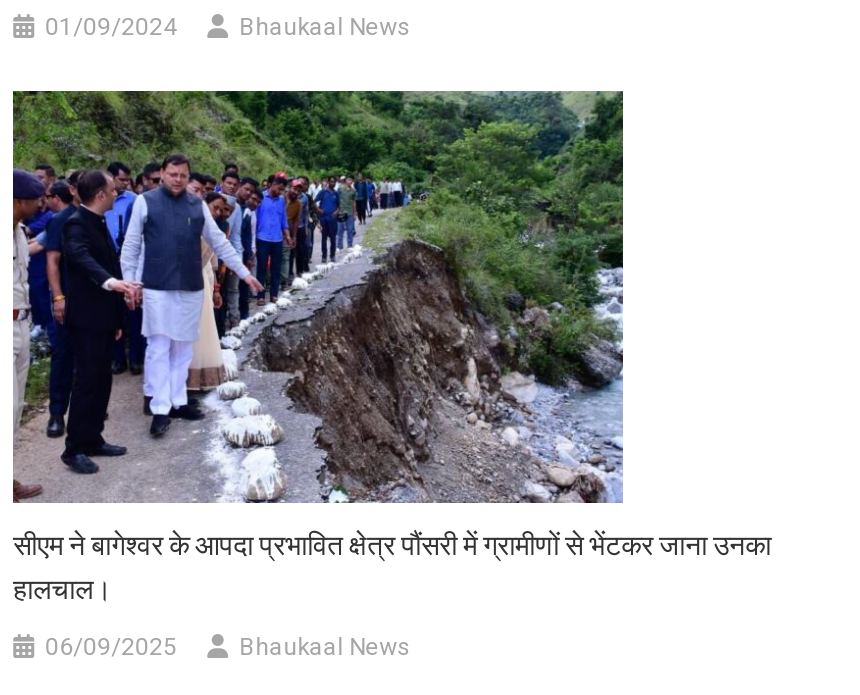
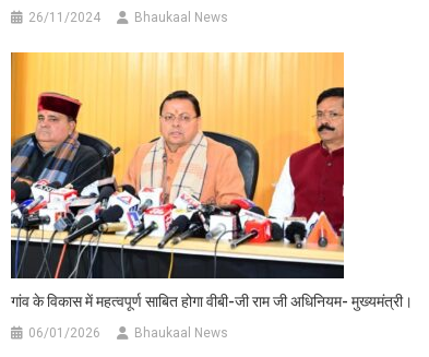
- 01/09/2024
+ 26/11/2024

- [image]
- सीएम ने बागेश्वर के आपदा प्रभावित क्षेत्र पौंसरी में ग्रामीणों से भेंटकर जाना उनका
- हालचाल।
+ [image]
+ गांव के विकास में महत्वपूर्ण साबित होगा वीबी-जी राम जी अधिनियम- मुख्यमंत्री।

- 06/09/2025
+ 06/01/2026
